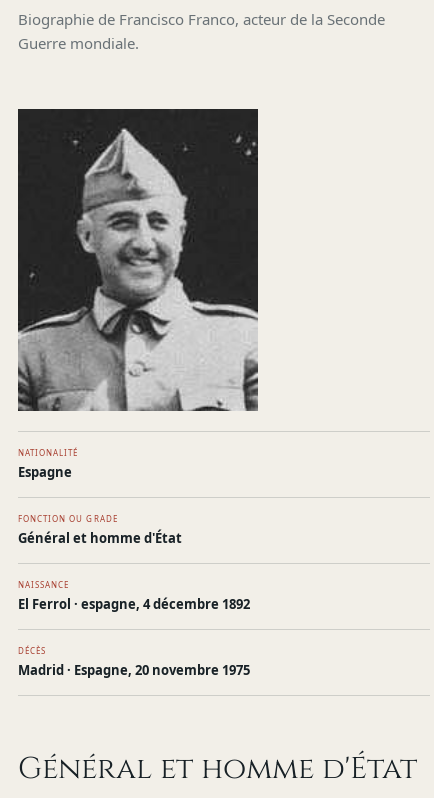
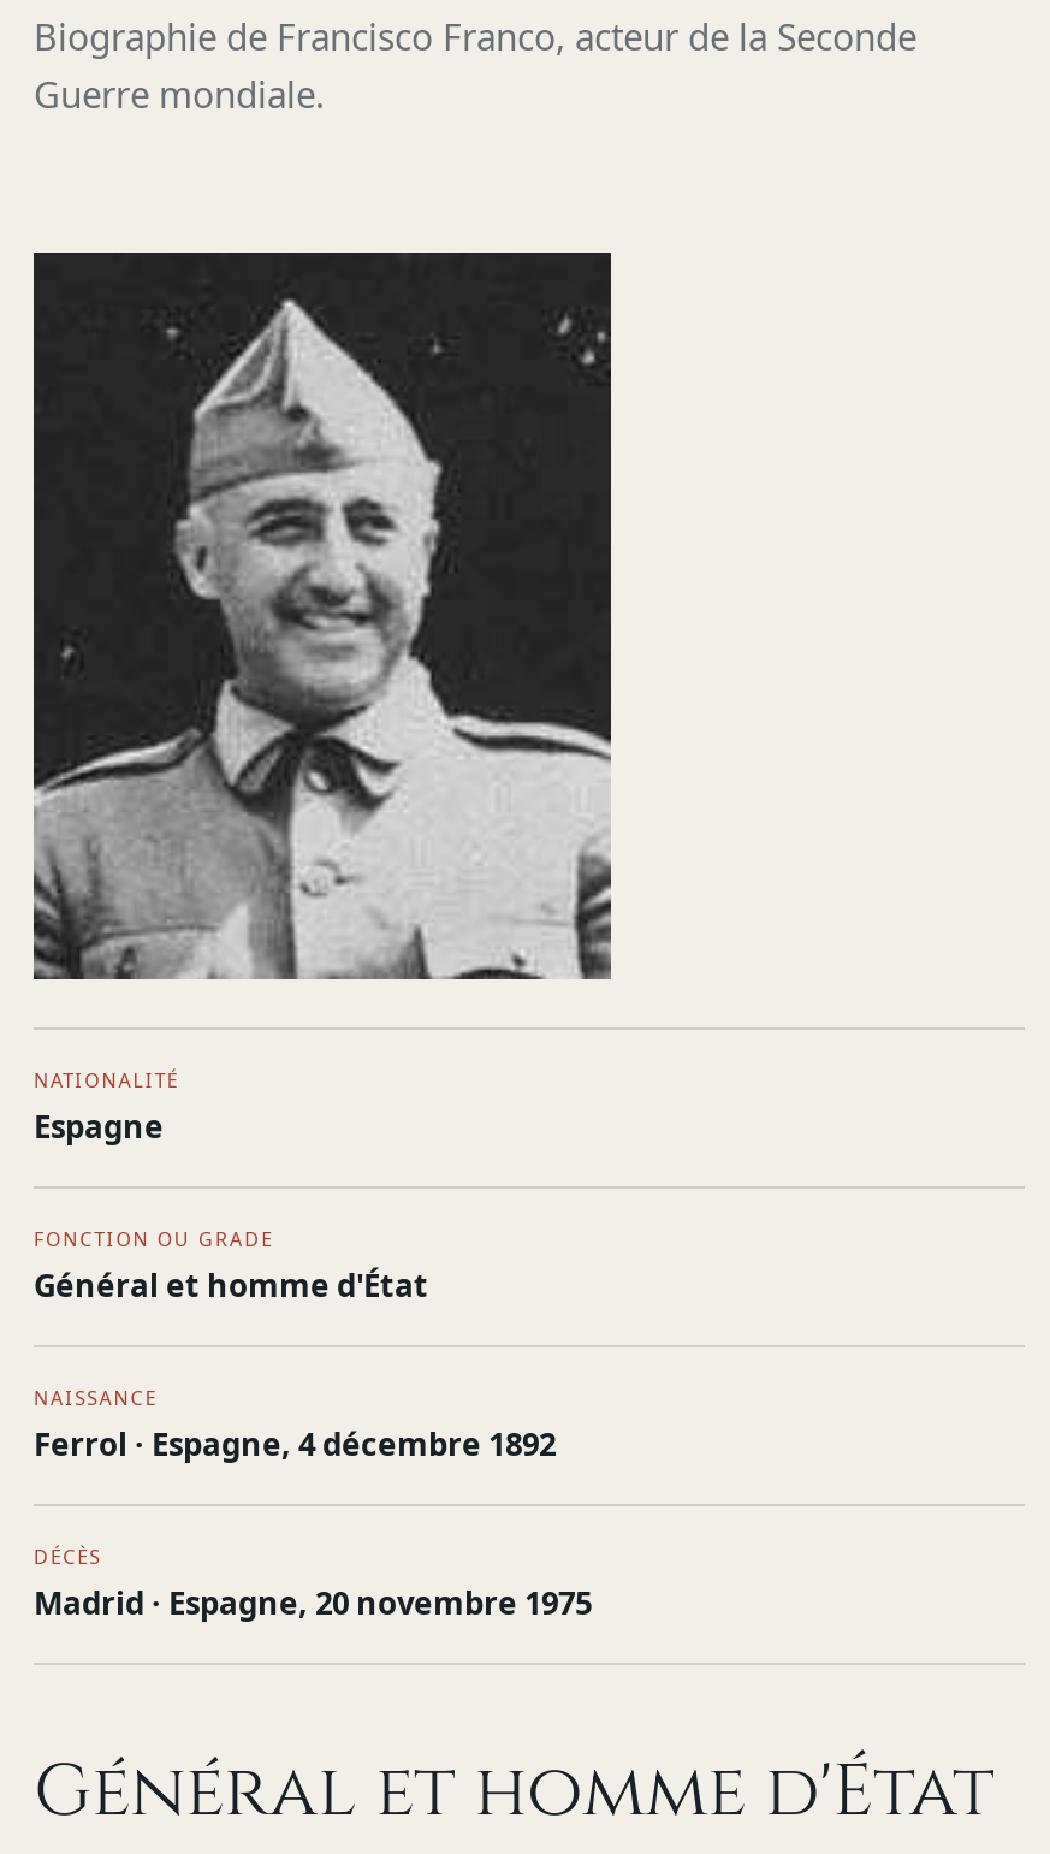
- El Ferrol · espagne, 4 décembre 1892
+ Ferrol · Espagne, 4 décembre 1892
